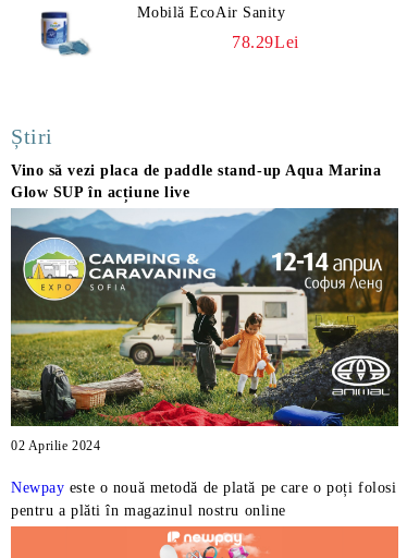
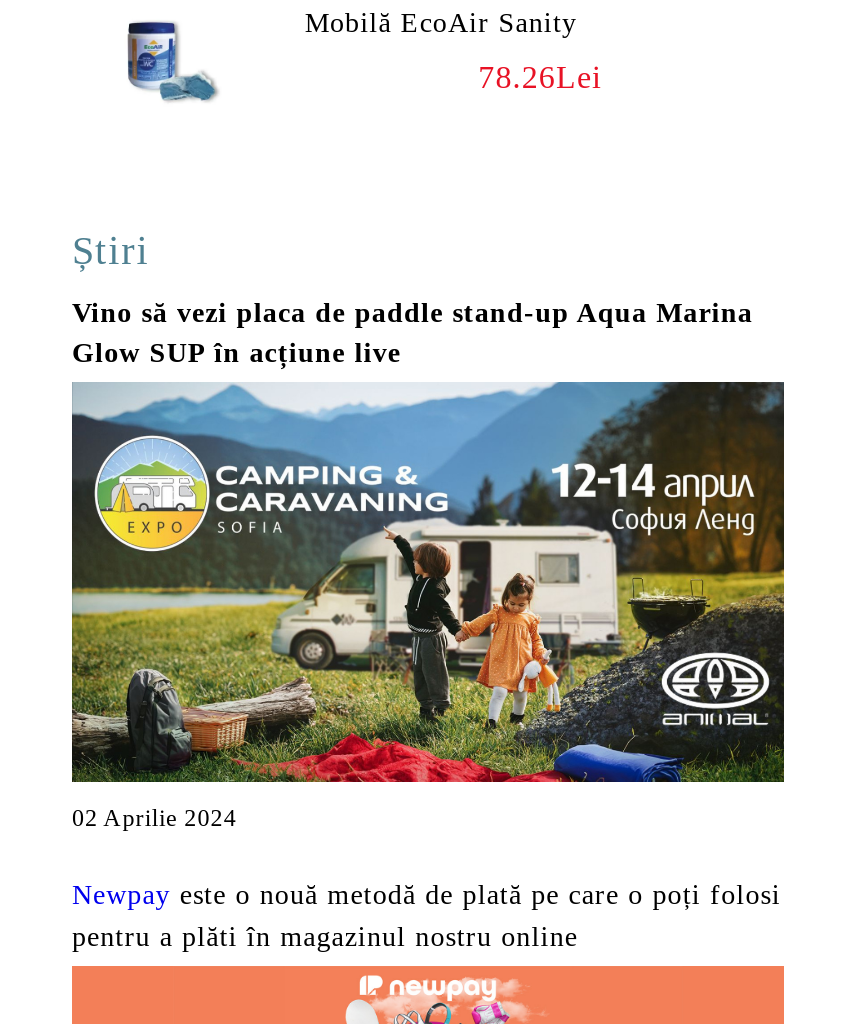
- 78.29Lei
+ 78.26Lei
